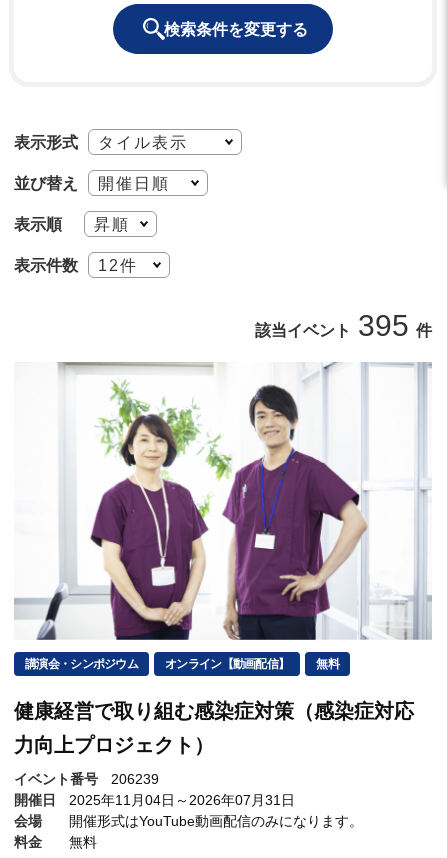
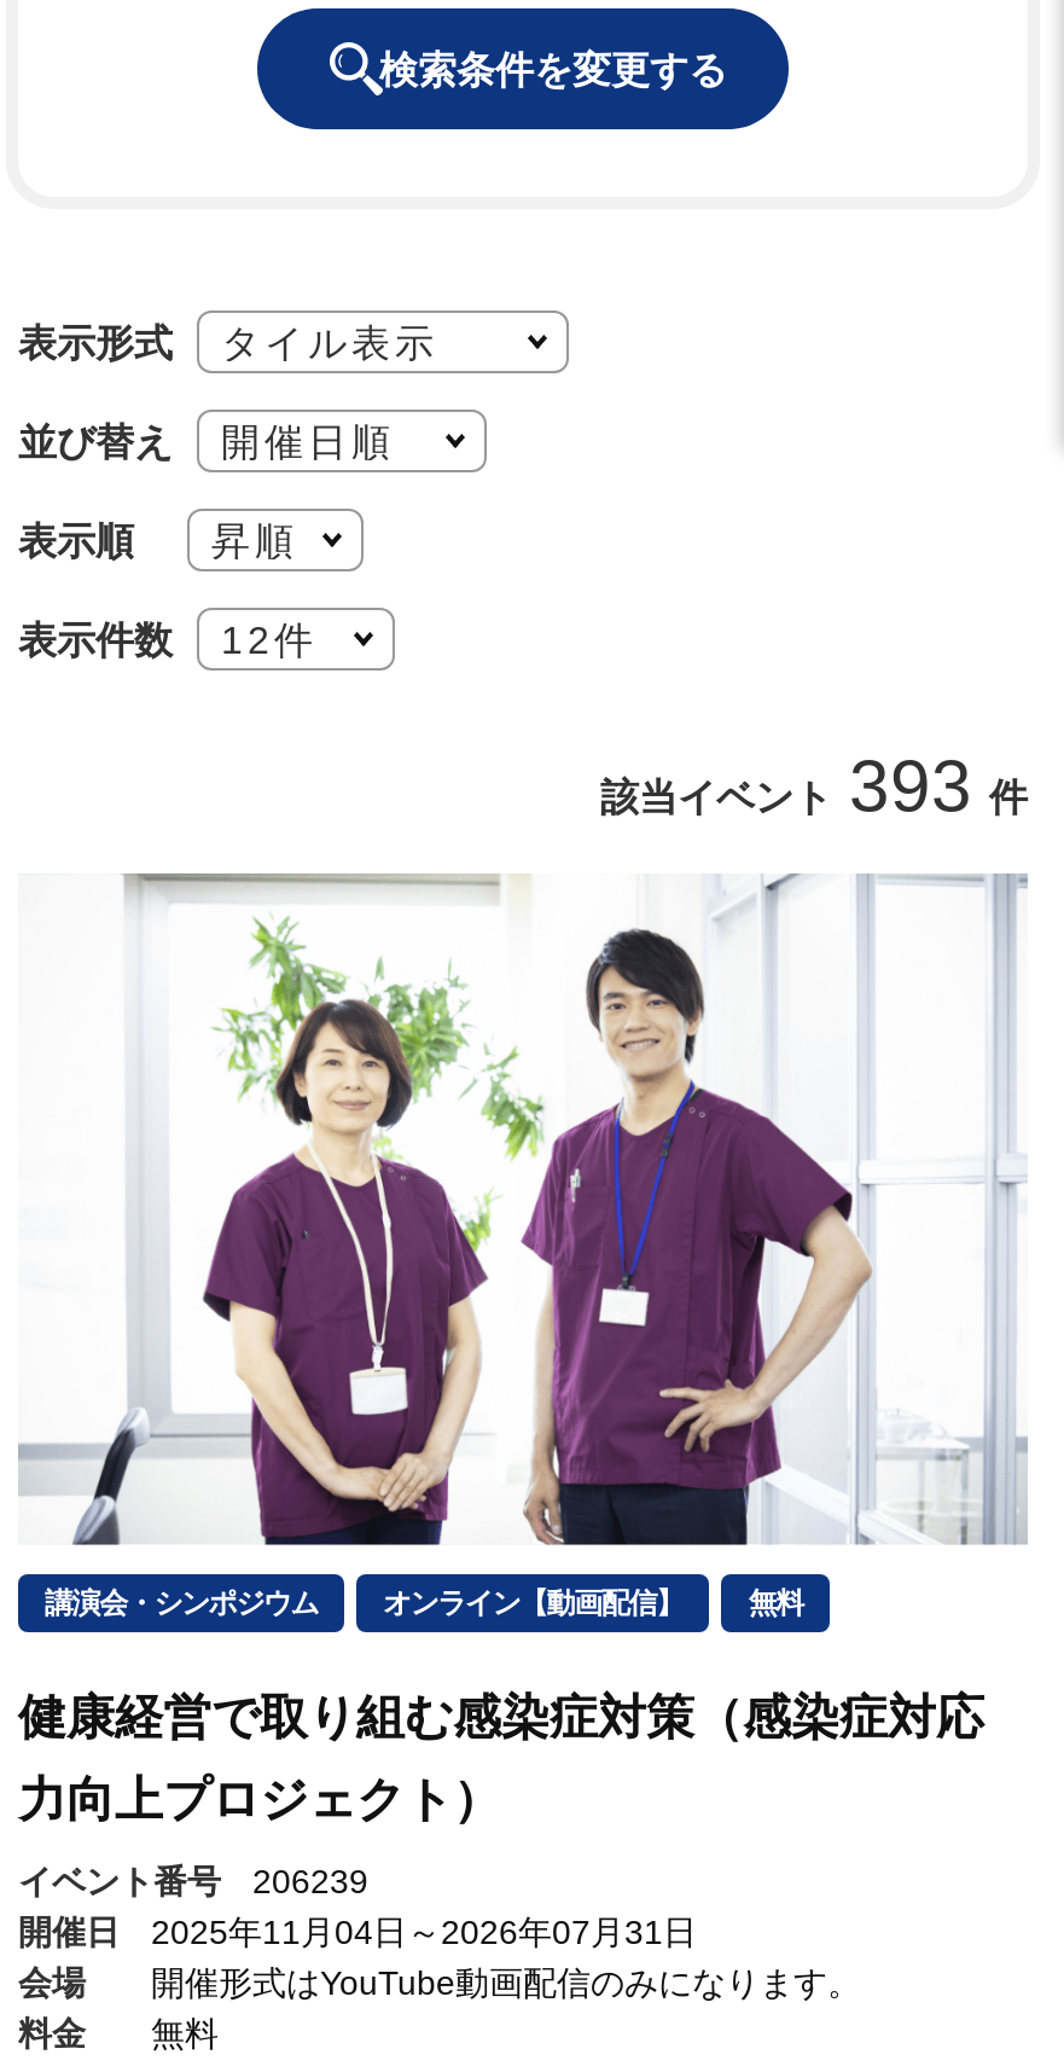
- 該当イベント 395 件
+ 該当イベント 393 件
